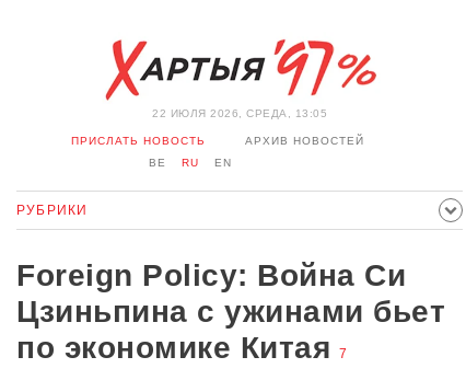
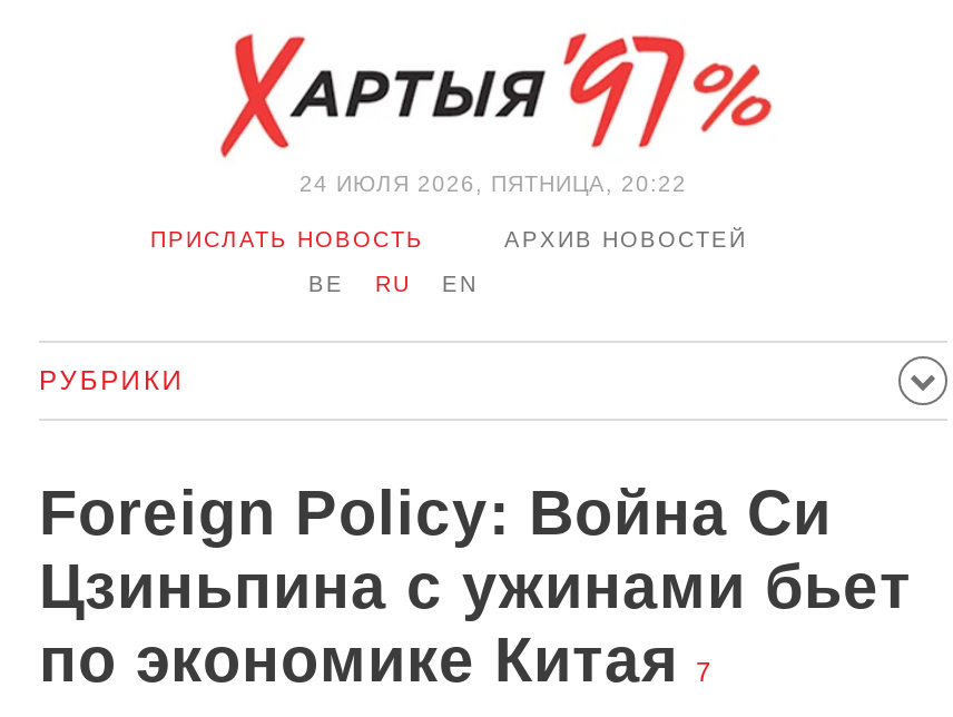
- 22 ИЮЛЯ 2026, СРЕДА, 13:05
+ 24 ИЮЛЯ 2026, ПЯТНИЦА, 20:22
